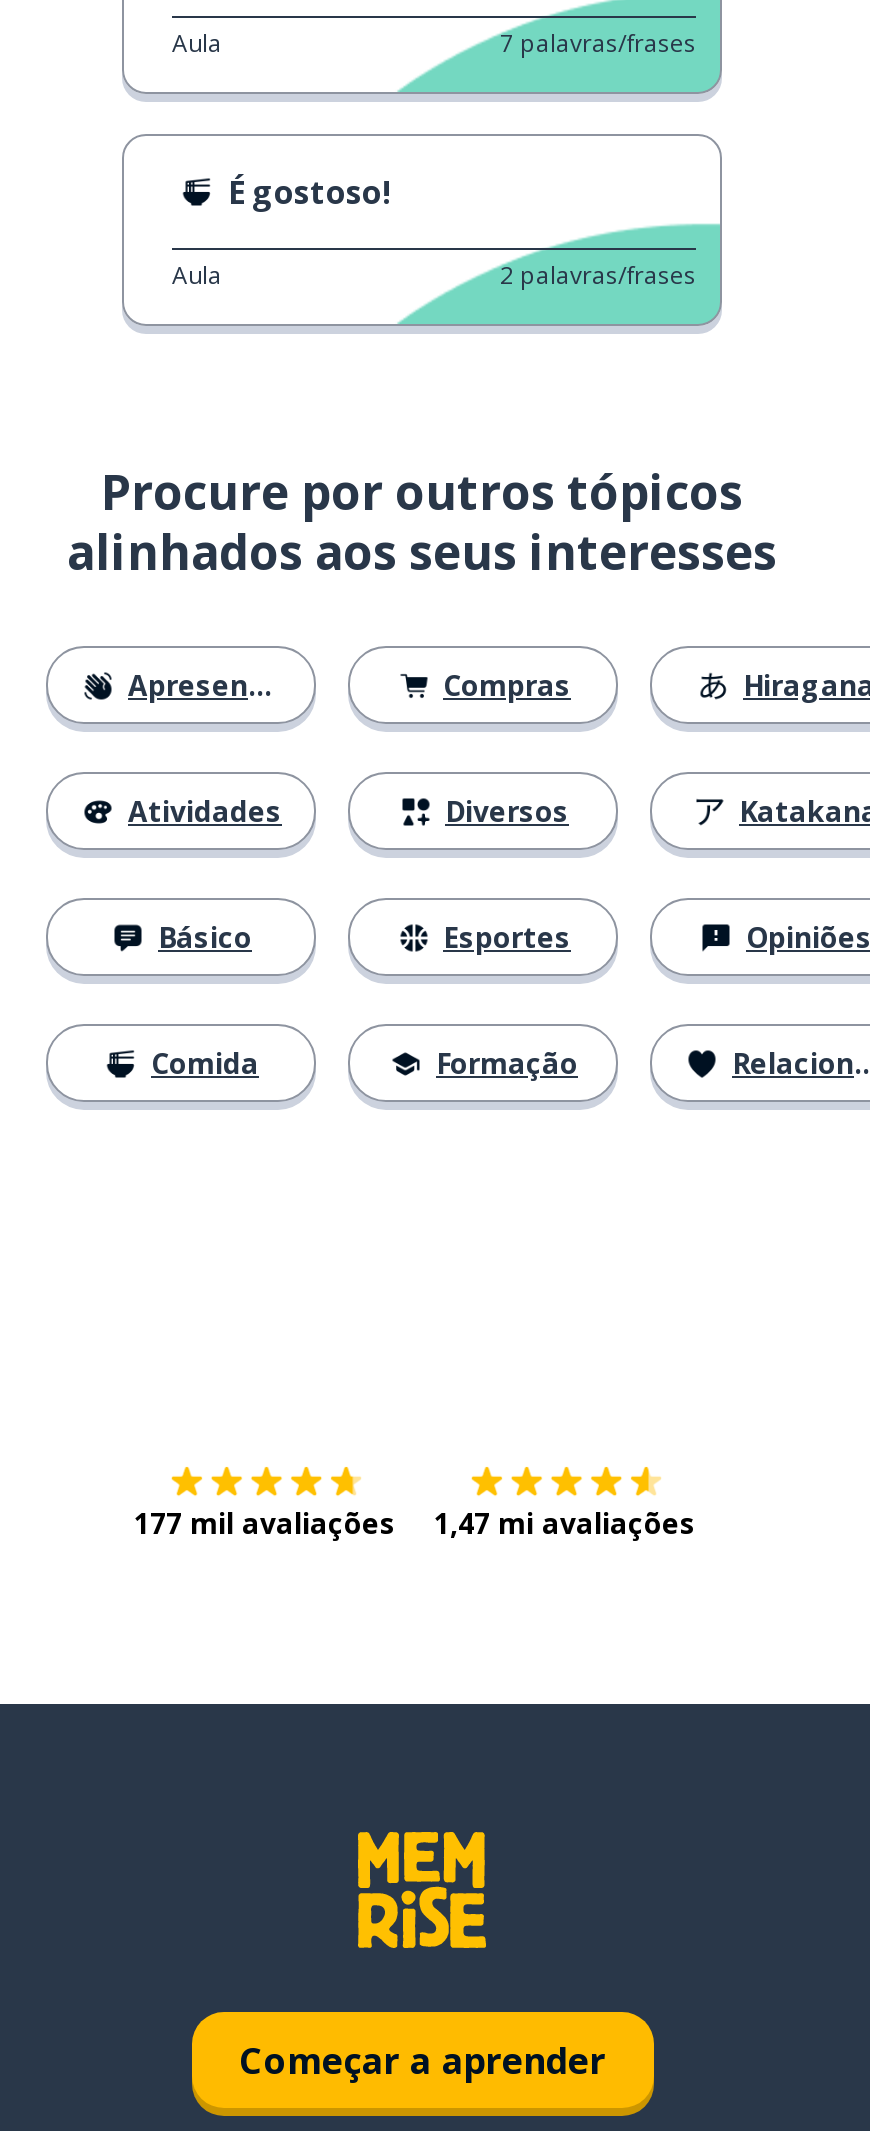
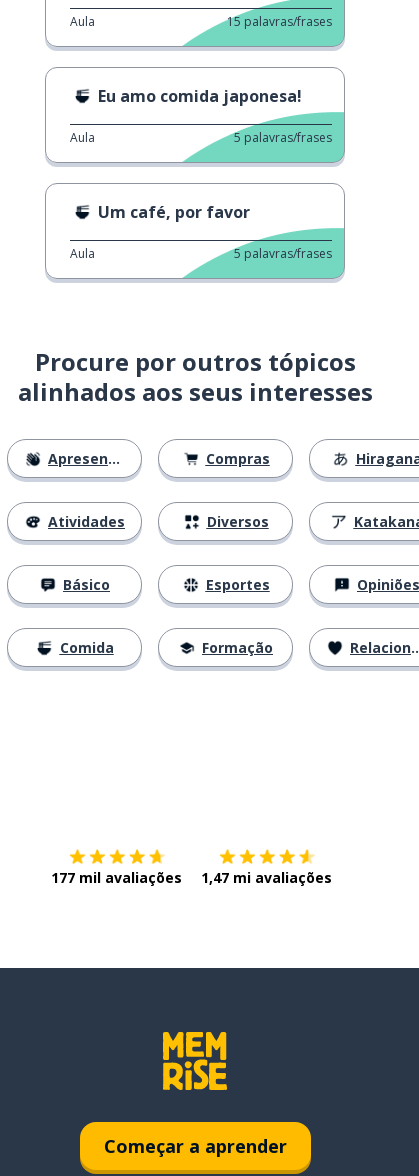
- 7 palavras/frases
+ 15 palavras/frases

- É gostoso!
+ Eu amo comida japonesa!

- 2 palavras/frases
+ 5 palavras/frases
+ Um café, por favor
+ Aula
+ 5 palavras/frases
